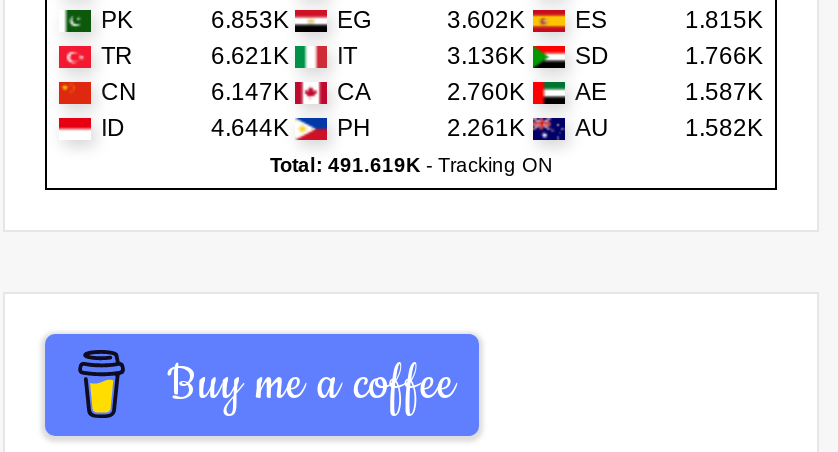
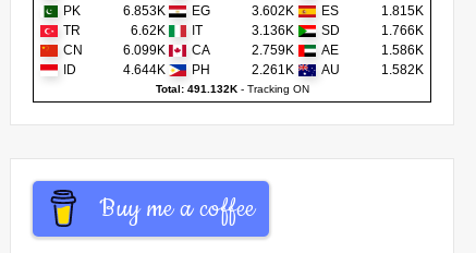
- 6.621K IT
+ 6.62K IT

- 6.147K CA
+ 6.099K CA

- 2.760K AE
+ 2.759K AE

- 1.587K
+ 1.586K

- Total: 491.619K - Tracking ON
+ Total: 491.132K - Tracking ON
